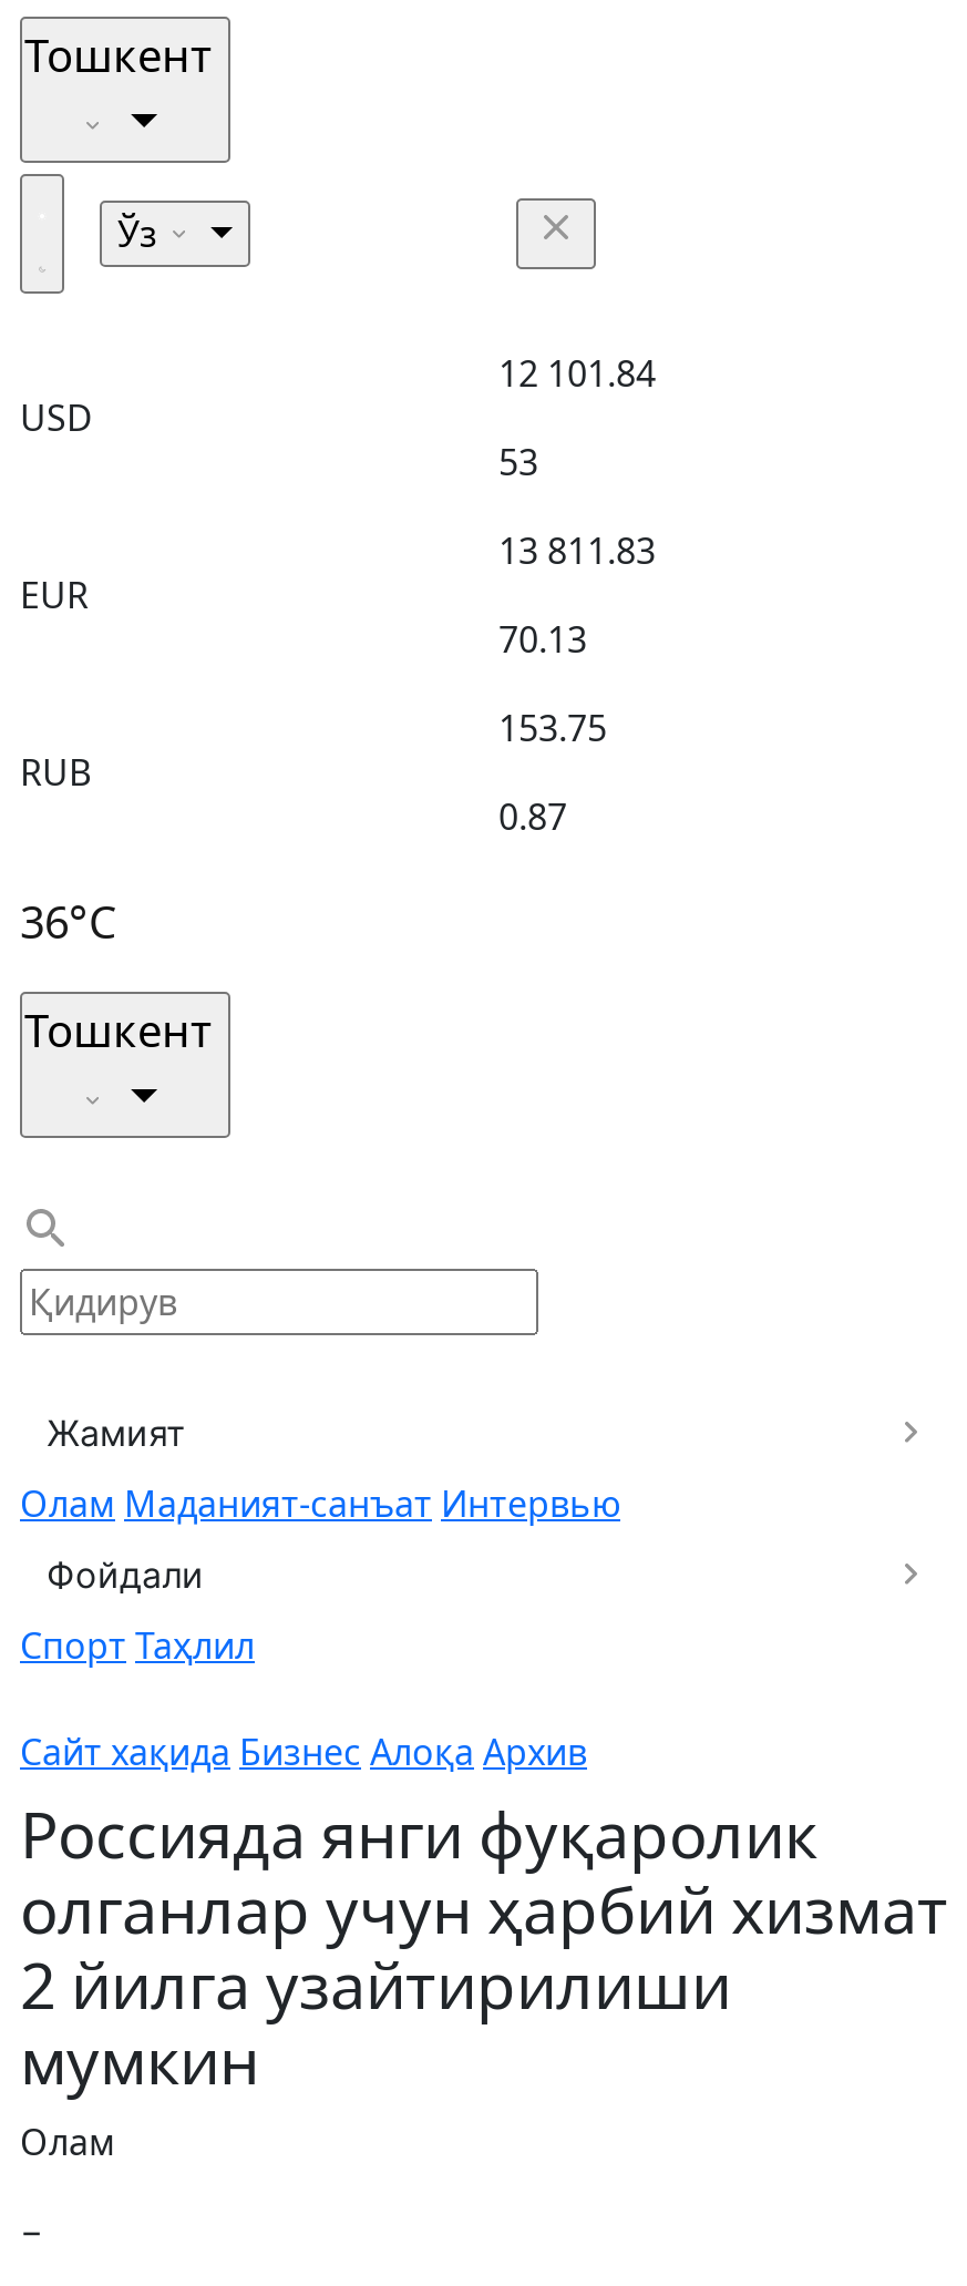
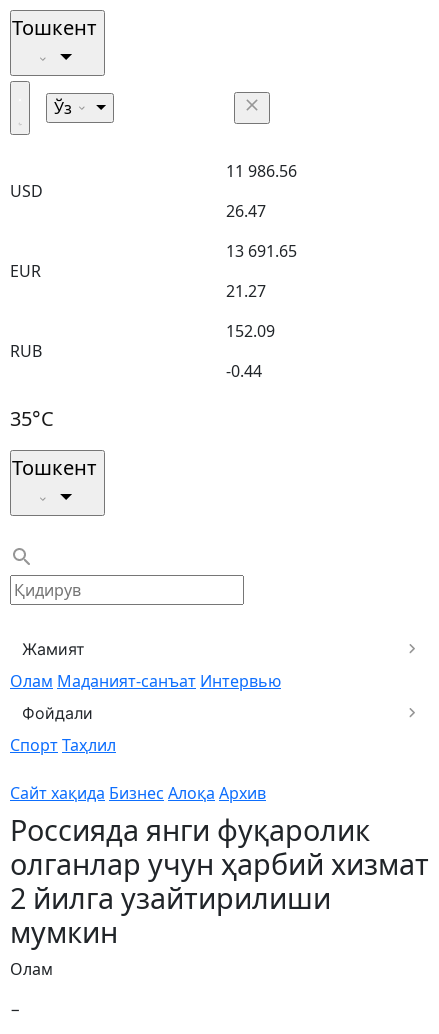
- 12 101.84
+ 11 986.56

- 53
+ 26.47

- 13 811.83
+ 13 691.65

- 70.13
+ 21.27

- 153.75
+ 152.09

- 0.87
+ -0.44

- 36°C
+ 35°C
